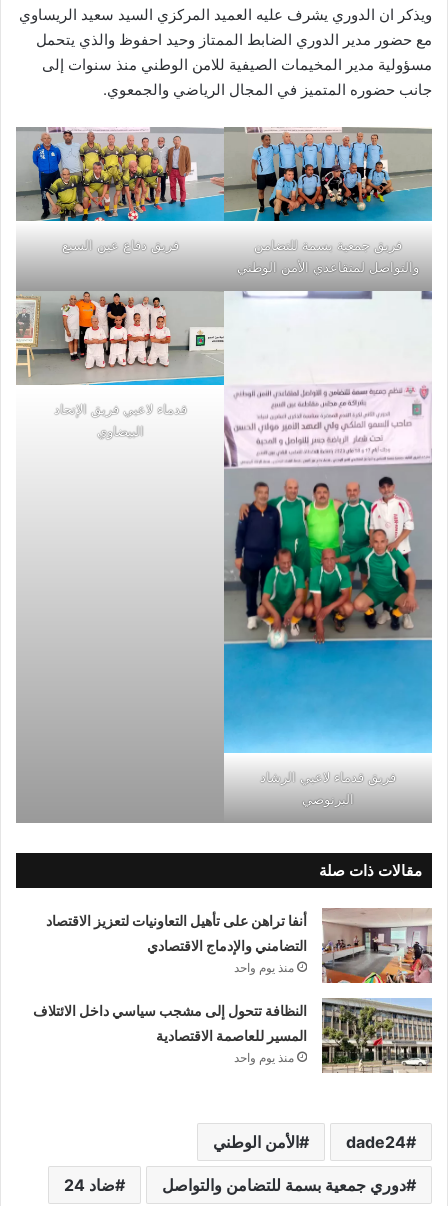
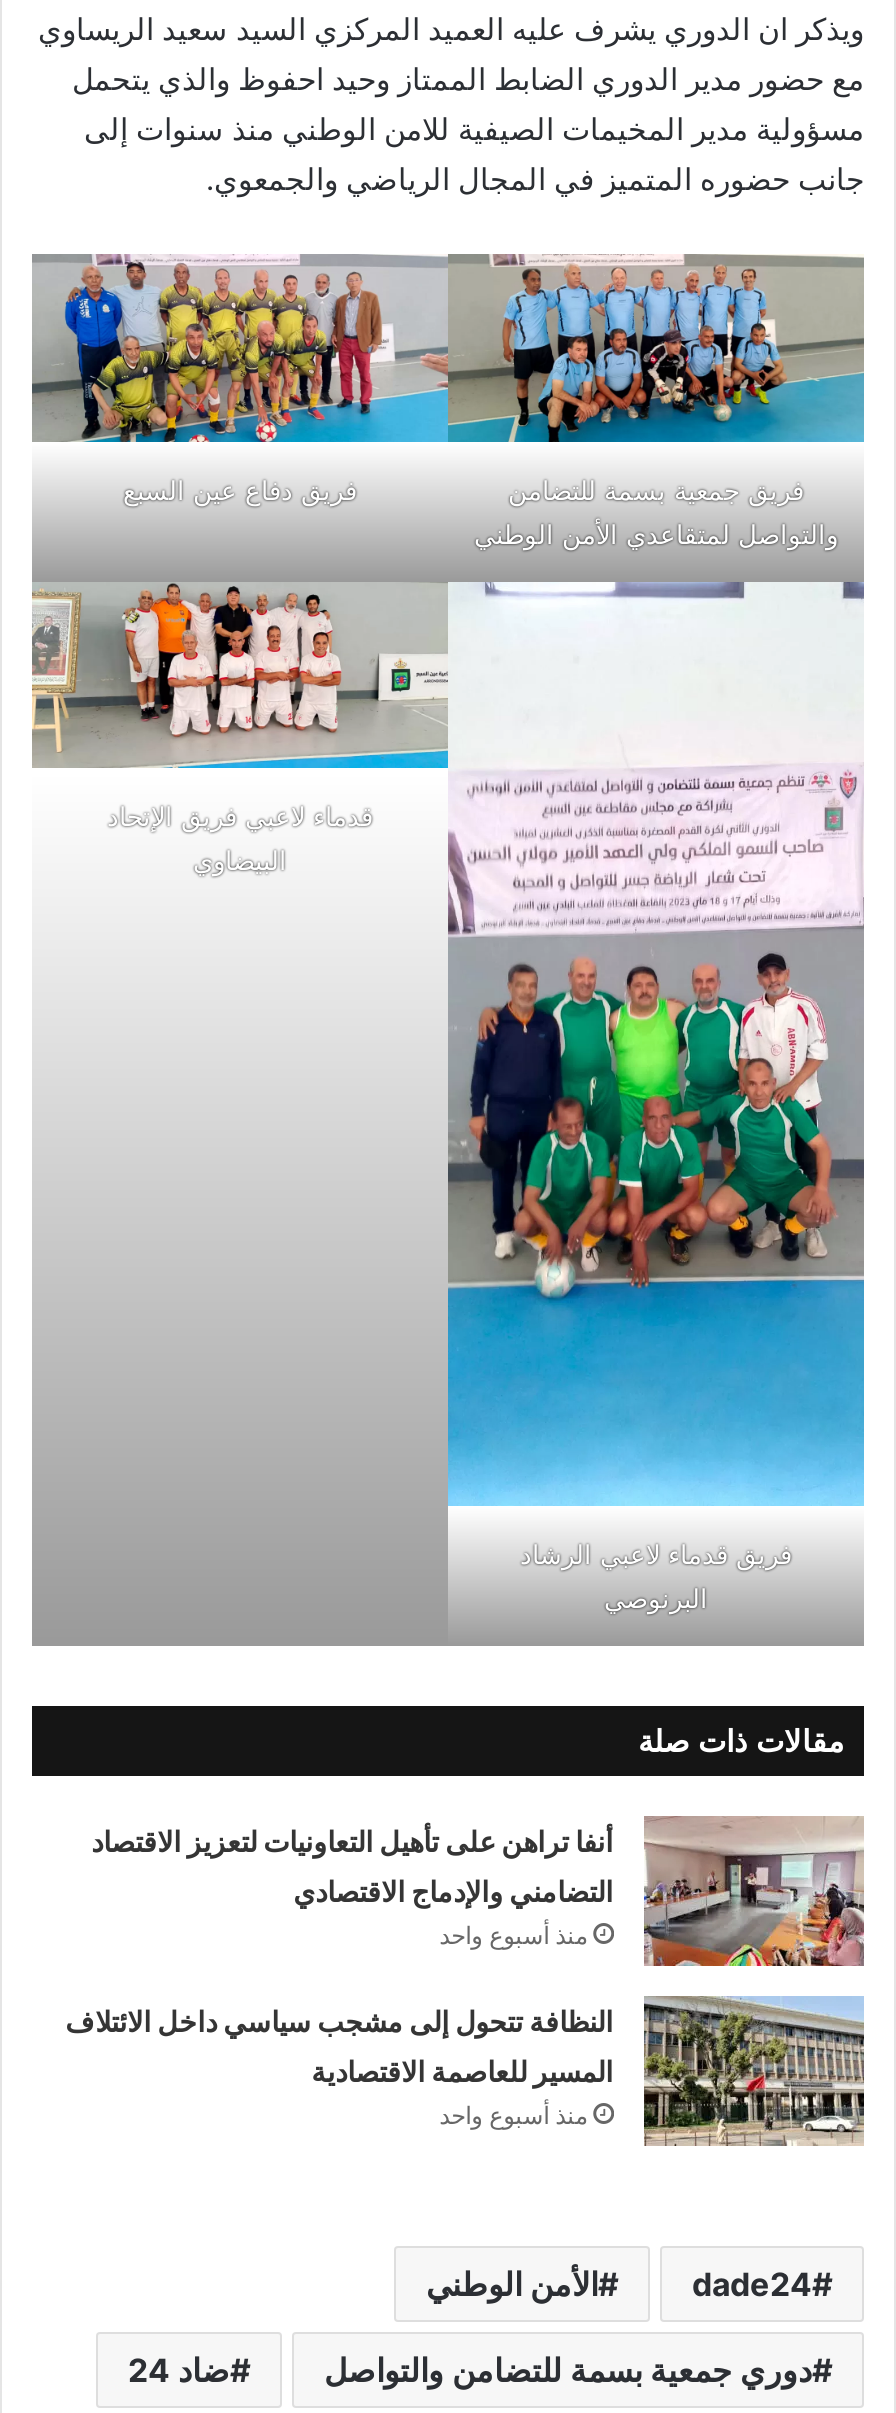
- منذ يوم واحد
+ منذ أسبوع واحد

- منذ يوم واحد
+ منذ أسبوع واحد
